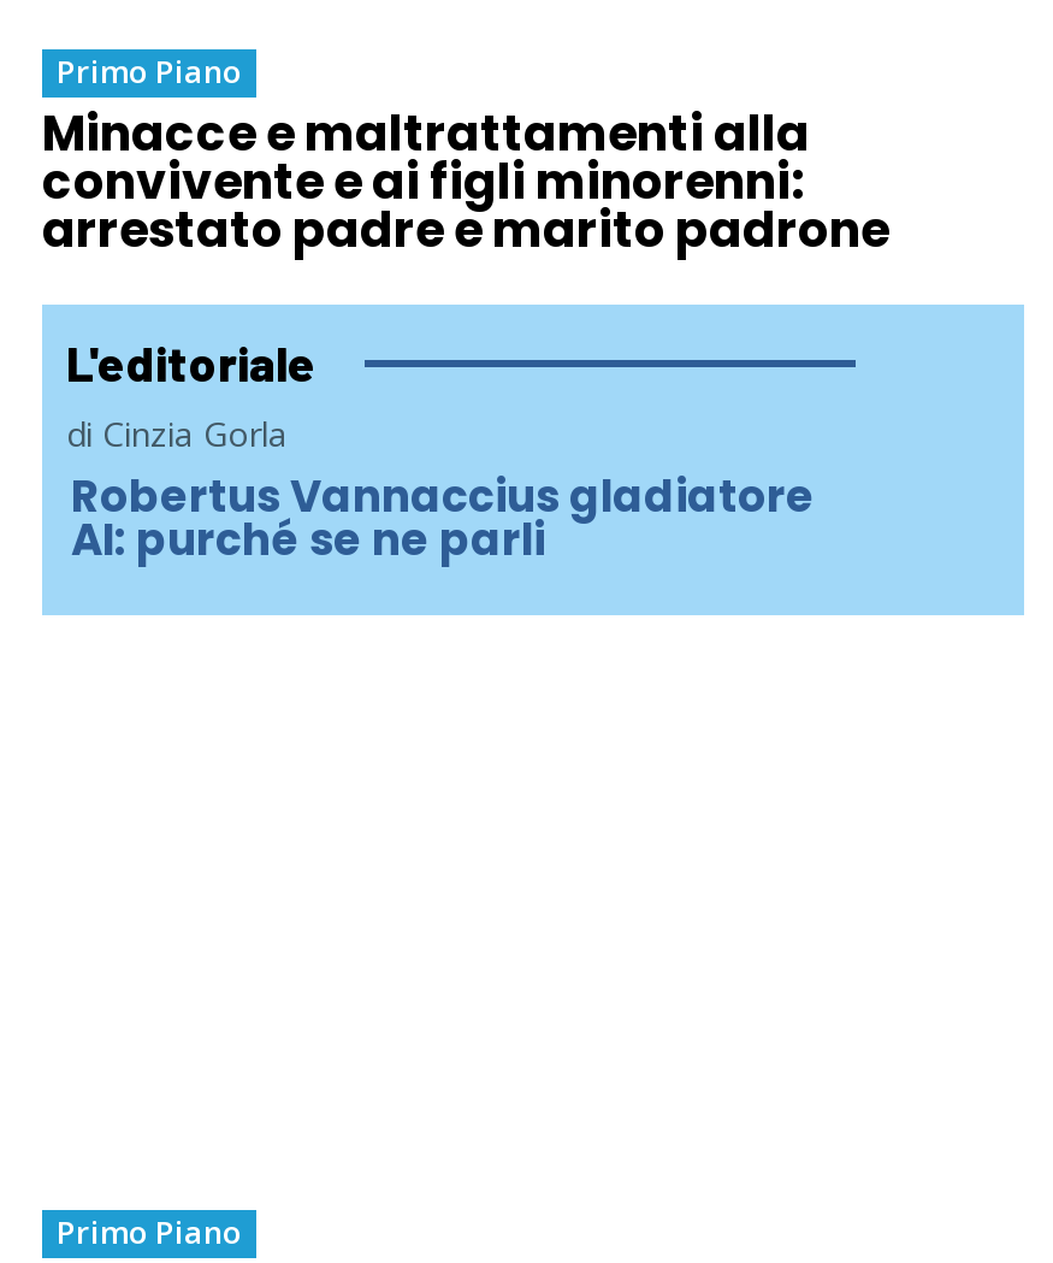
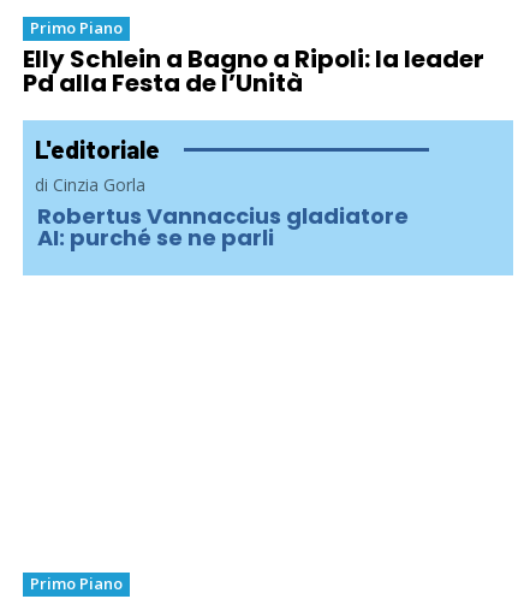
- Minacce e maltrattamenti alla
- convivente e ai figli minorenni:
- arrestato padre e marito padrone
+ Elly Schlein a Bagno a Ripoli: la leader
+ Pd alla Festa de l’Unità
